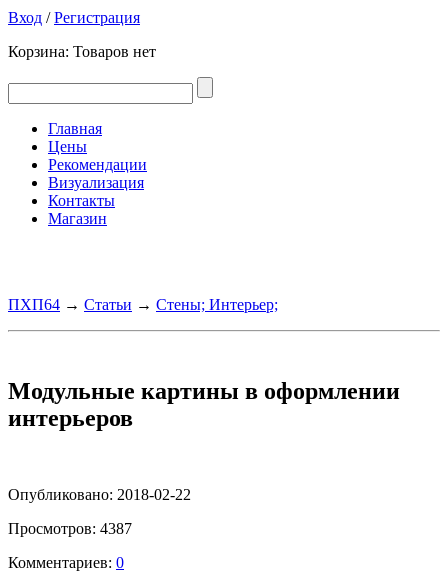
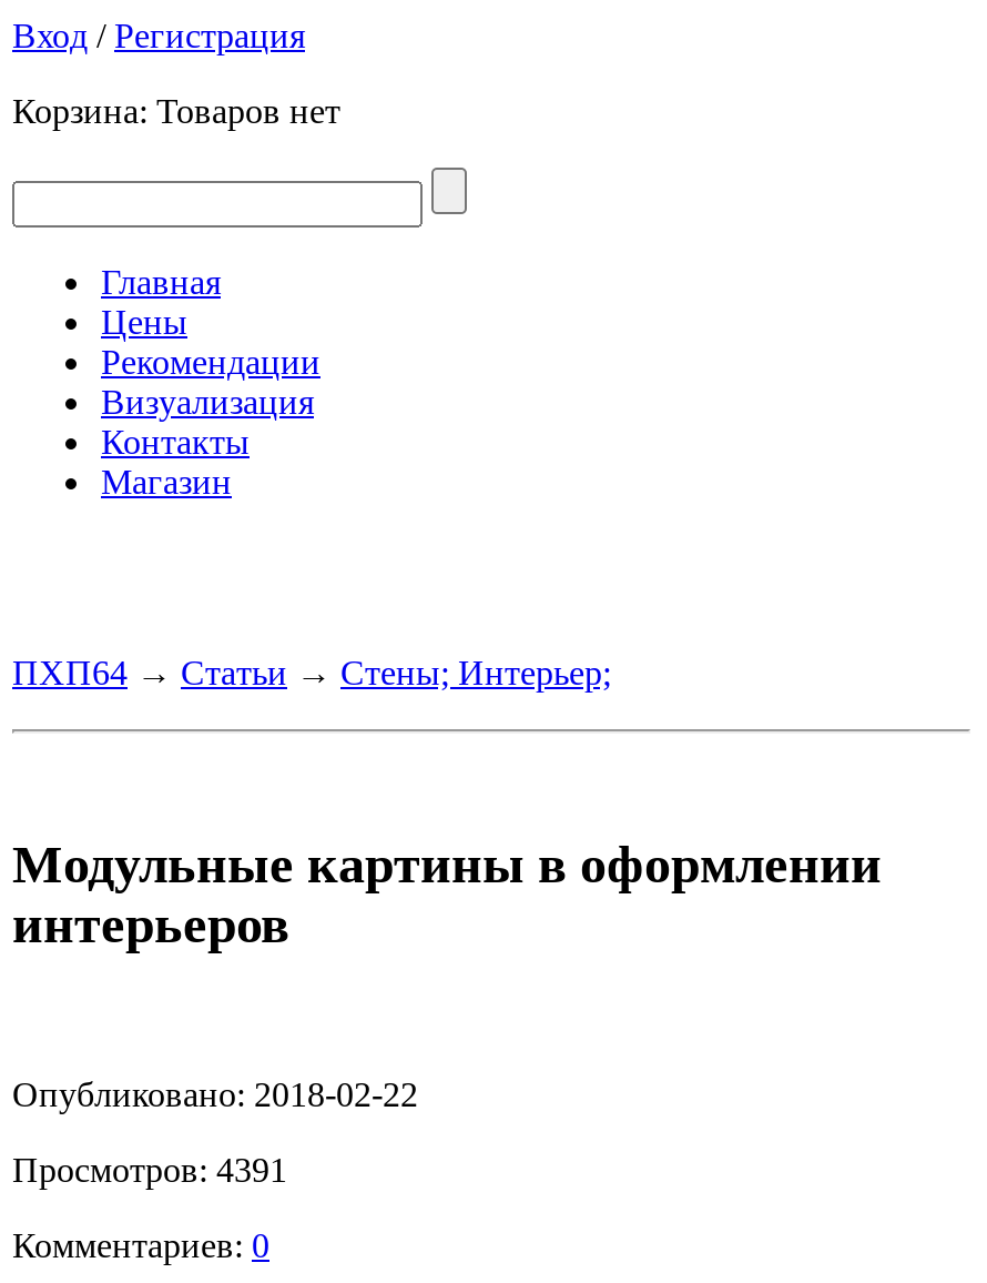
- Просмотров: 4387
+ Просмотров: 4391
